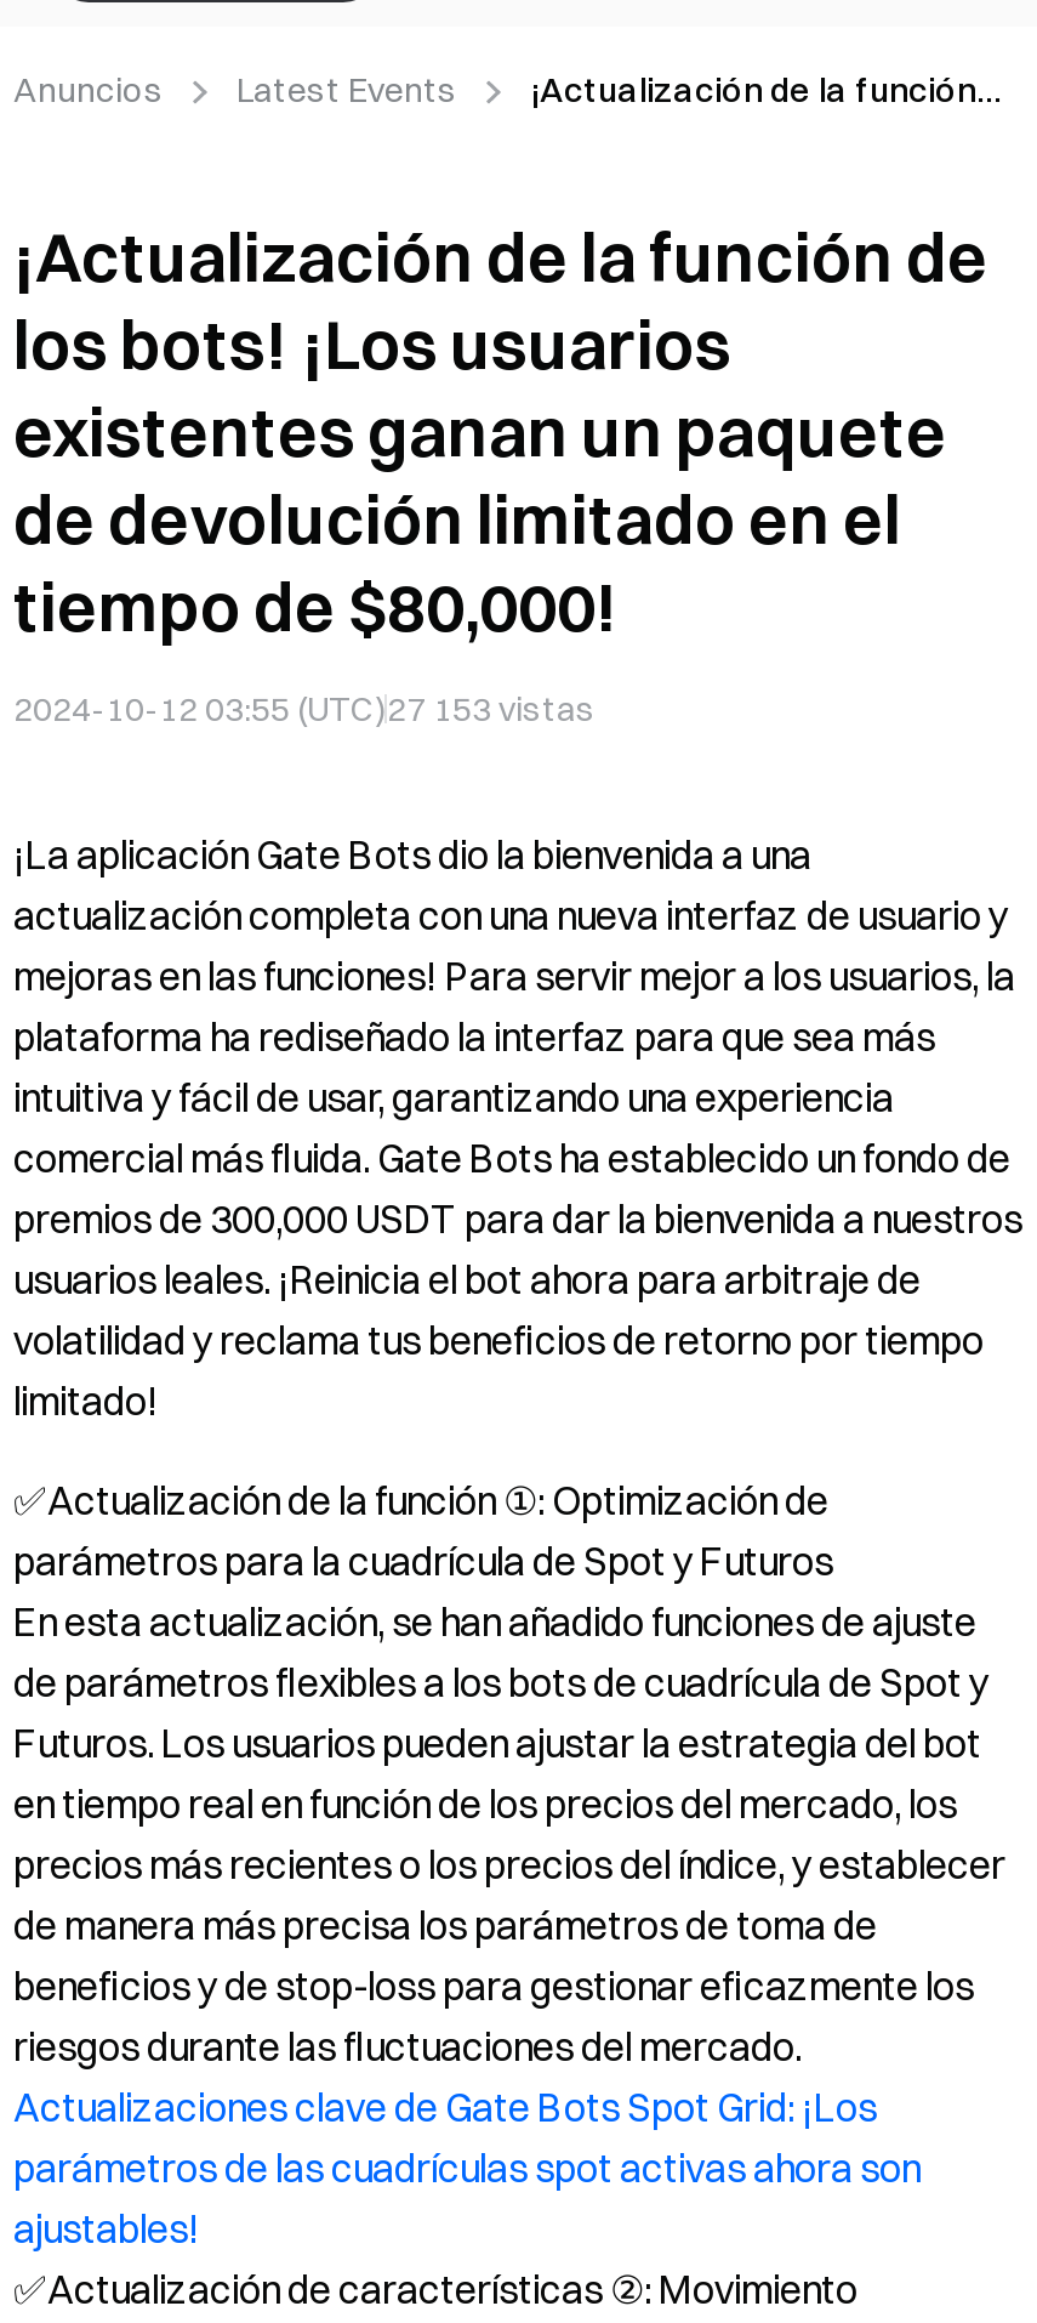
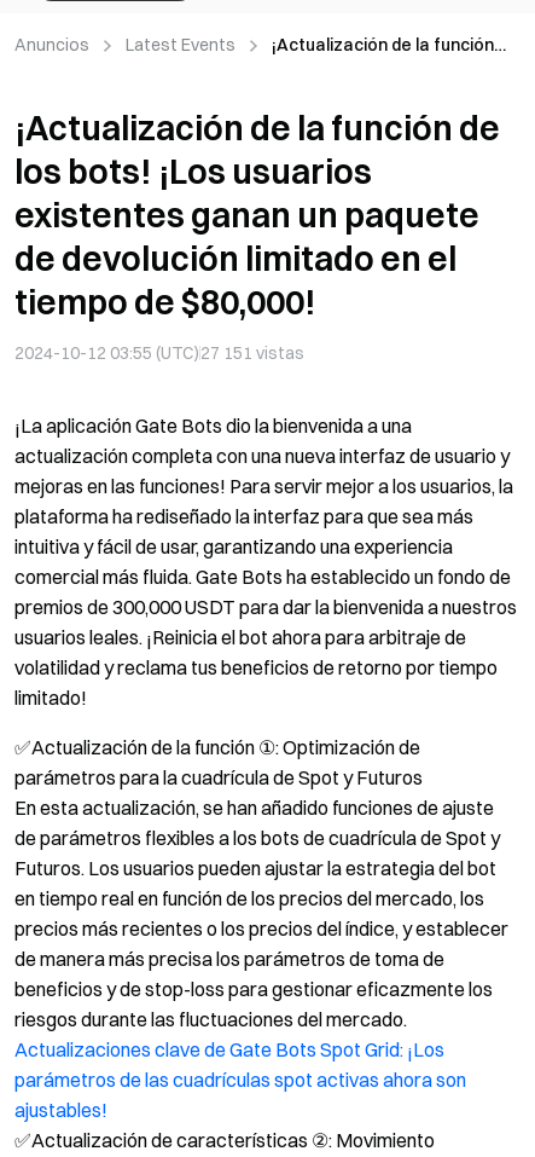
- 2024-10-12 03:55 (UTC)27 153 vistas
+ 2024-10-12 03:55 (UTC)27 151 vistas
